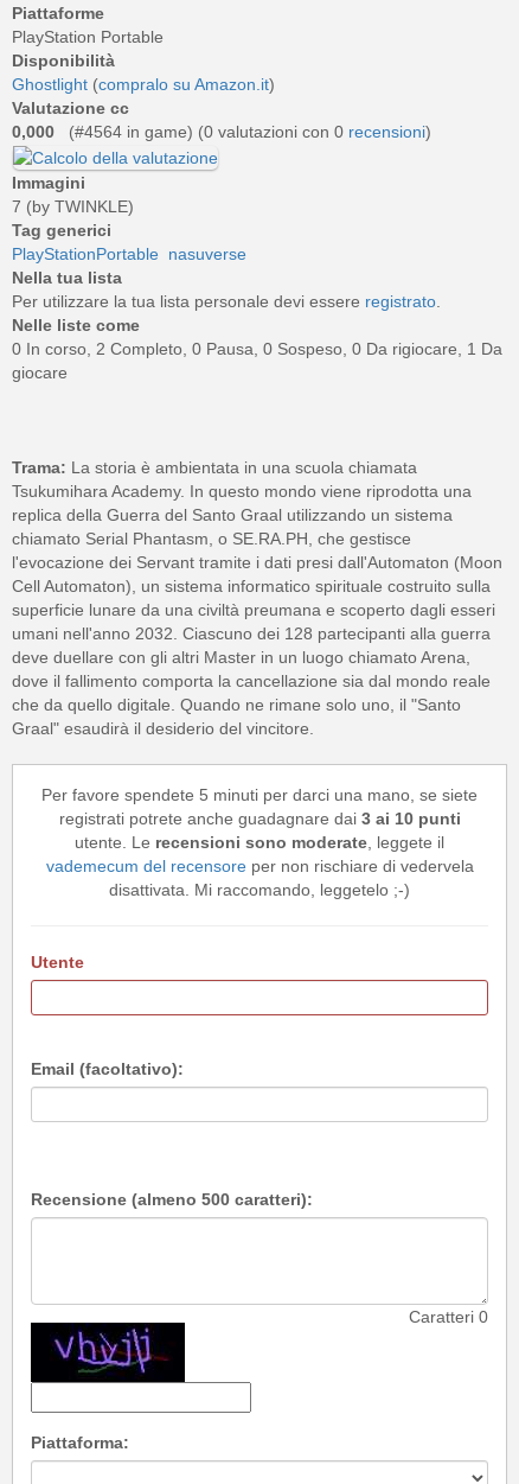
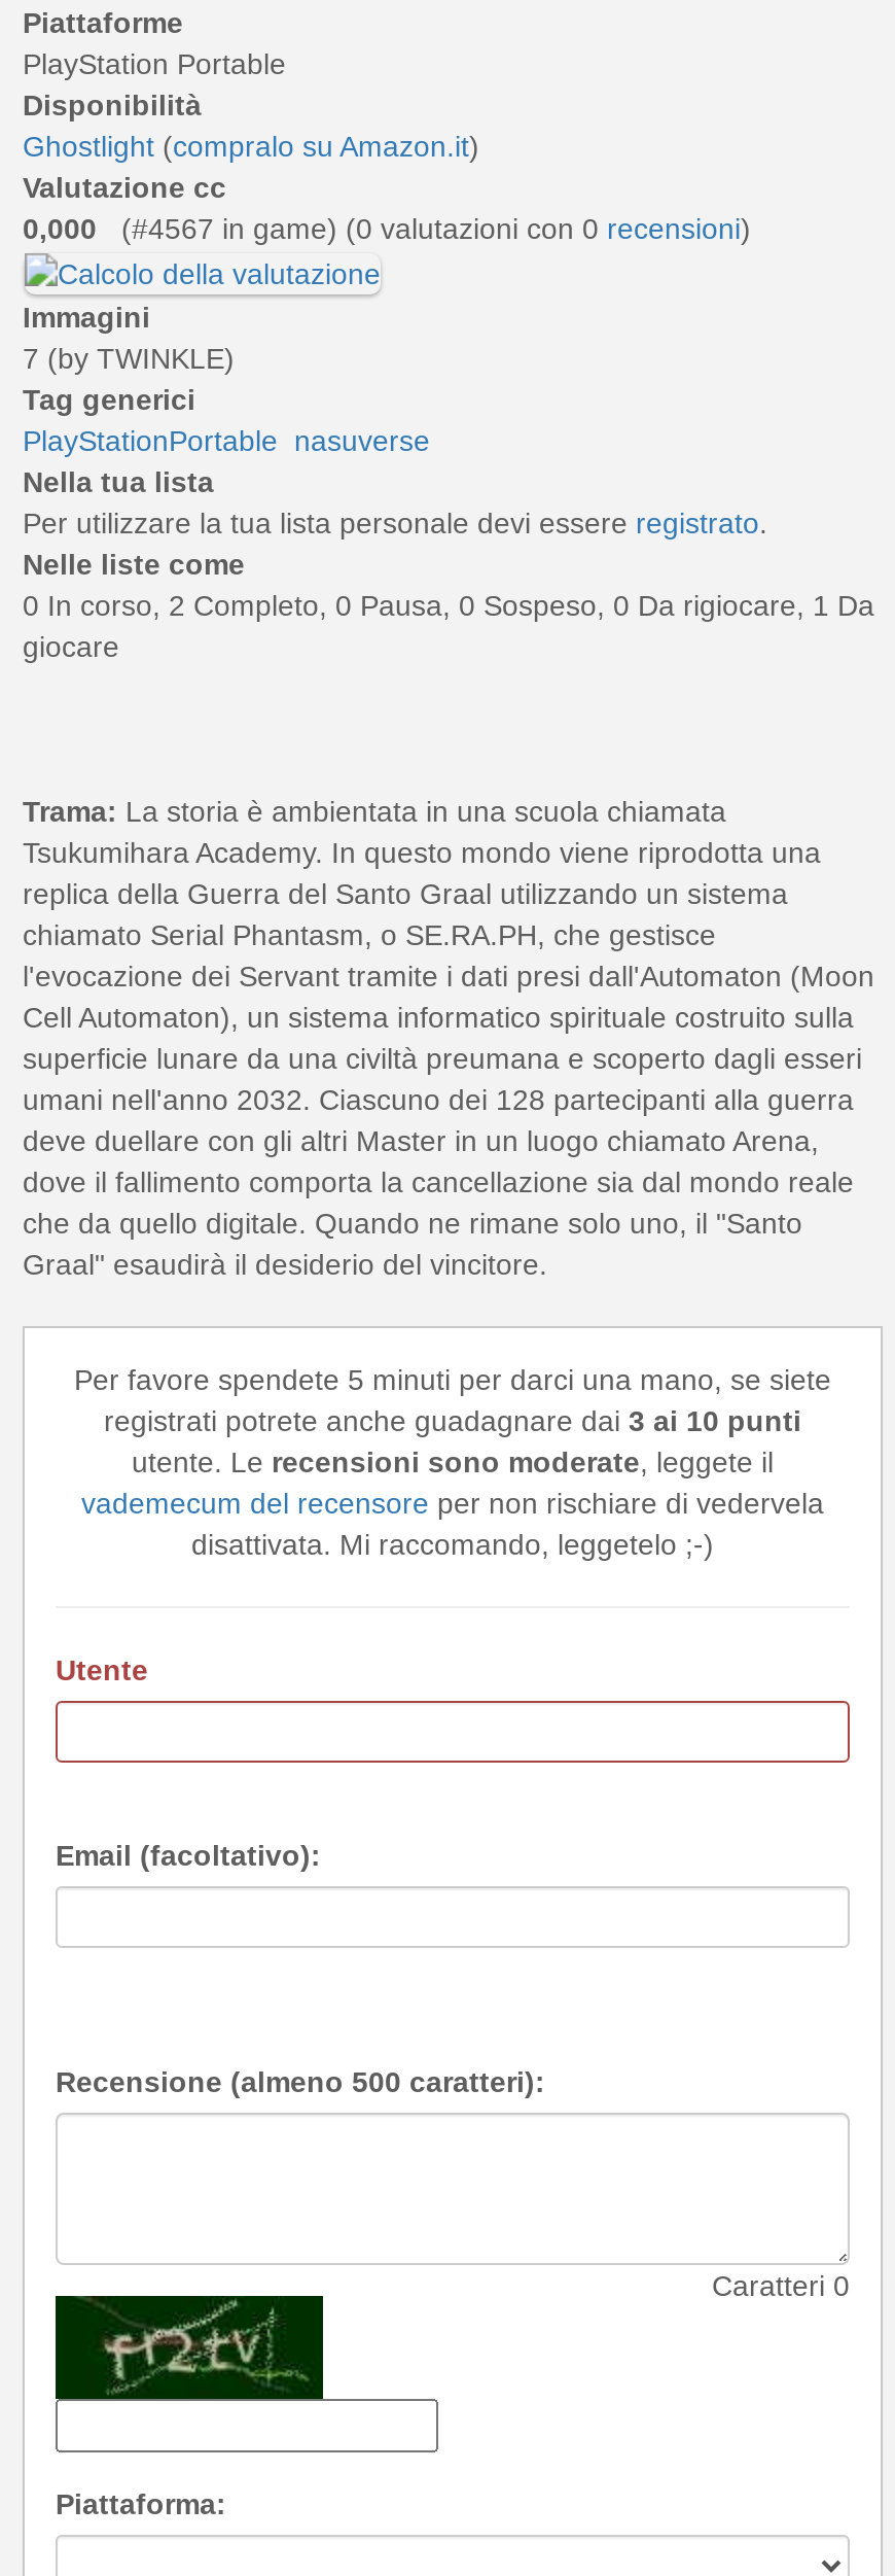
- 0,000 (#4564 in game) (0 valutazioni con 0 recensioni)
+ 0,000 (#4567 in game) (0 valutazioni con 0 recensioni)

- [image]
+ [image]
